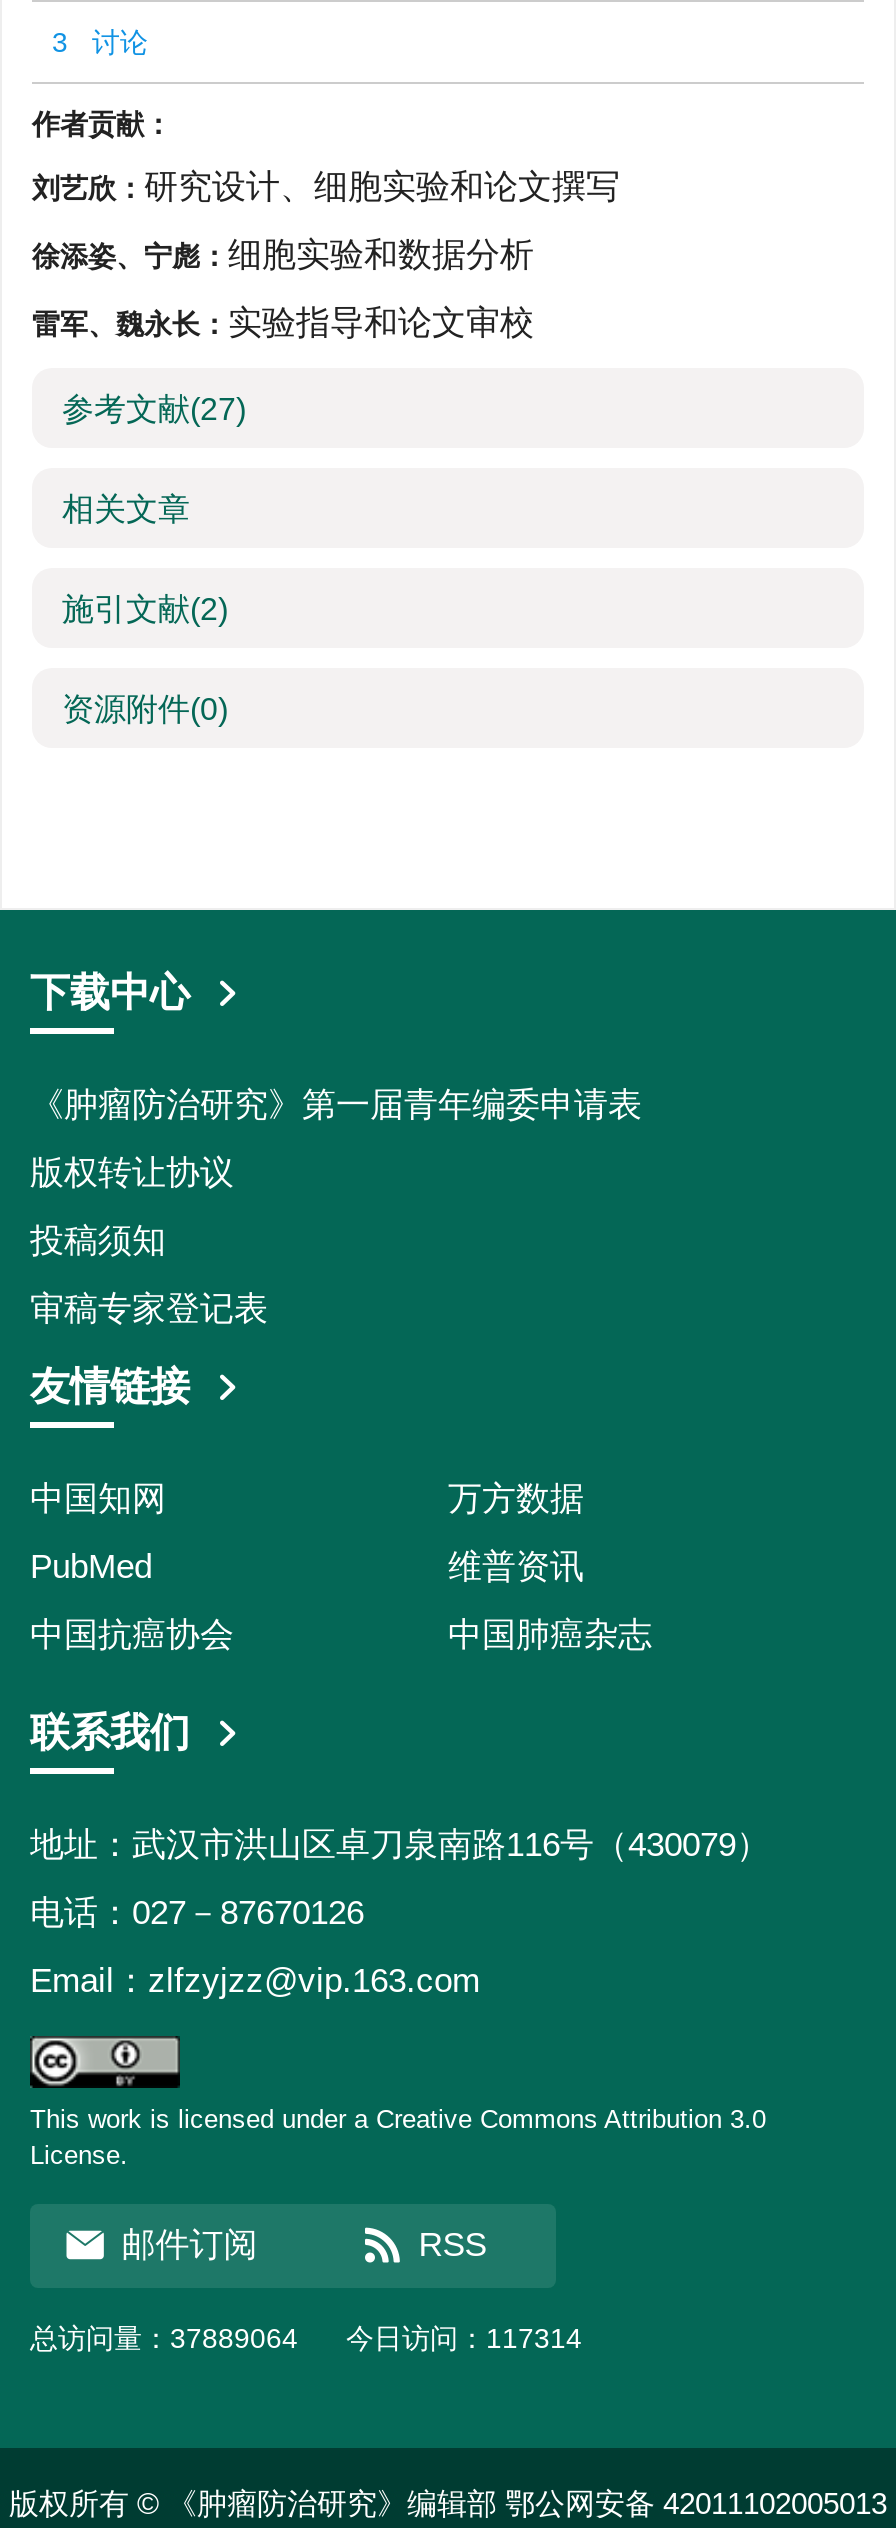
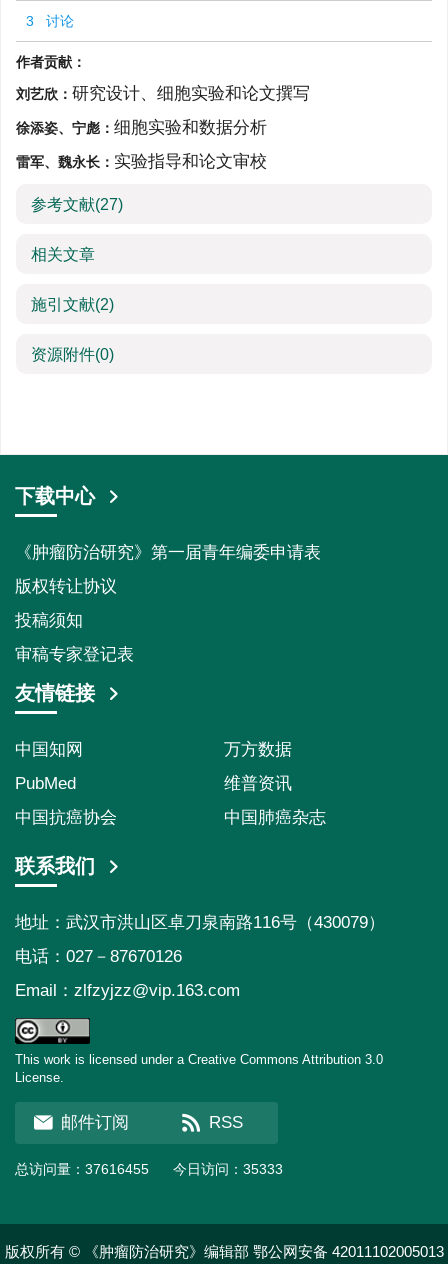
- 总访问量：37889064
+ 总访问量：37616455

- 今日访问：117314
+ 今日访问：35333
